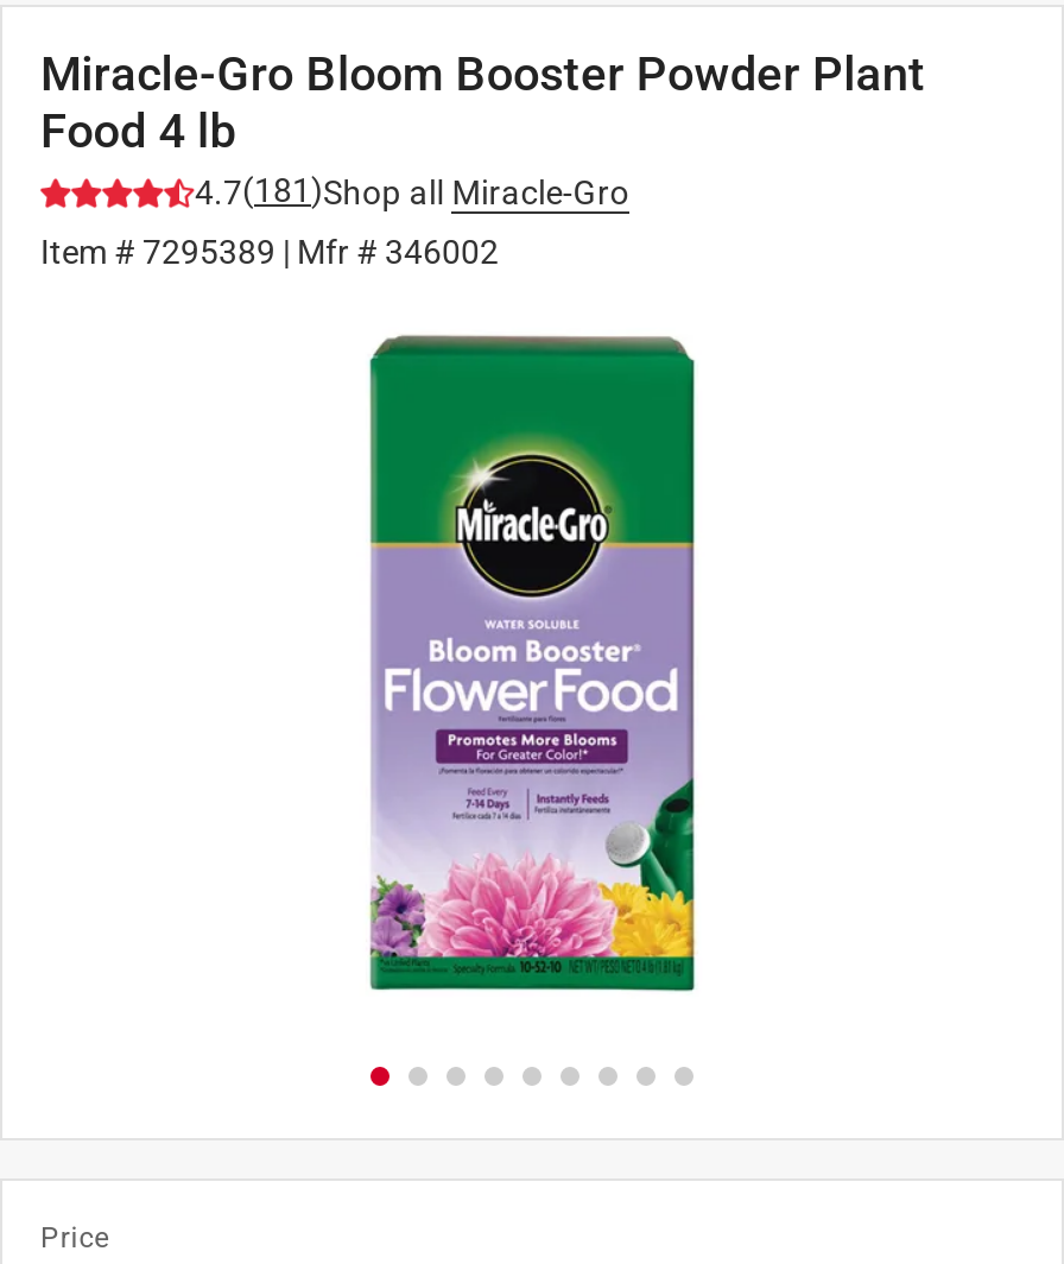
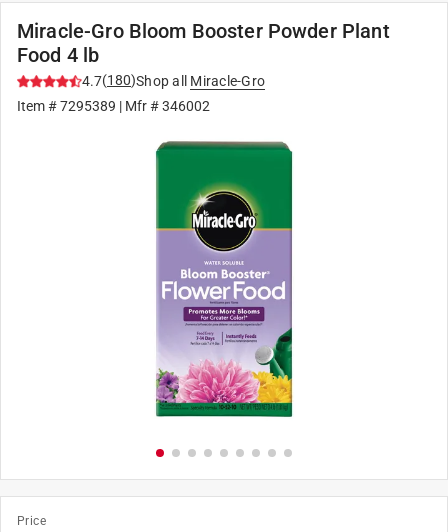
- 4.7(181)Shop all Miracle-Gro
+ 4.7(180)Shop all Miracle-Gro
